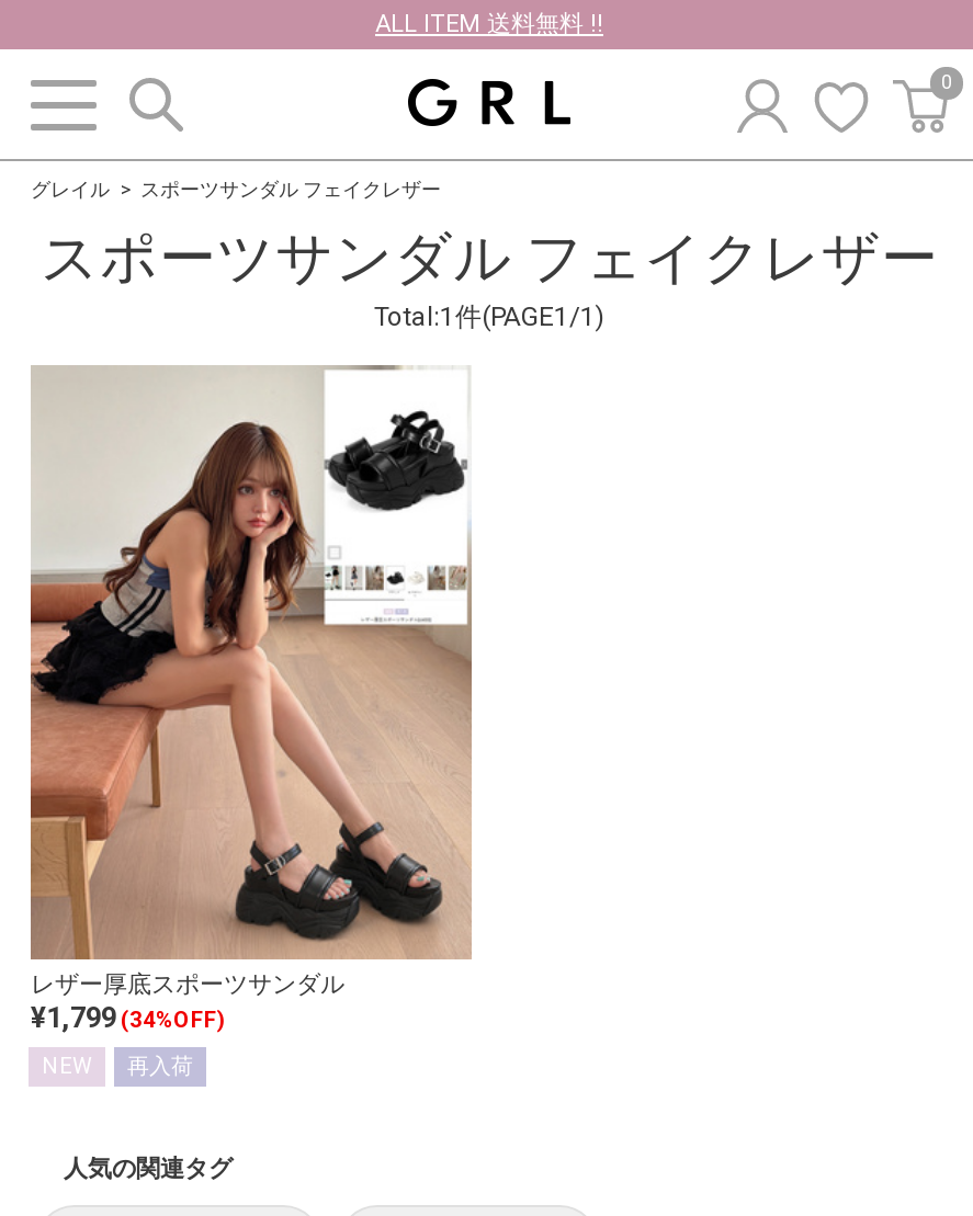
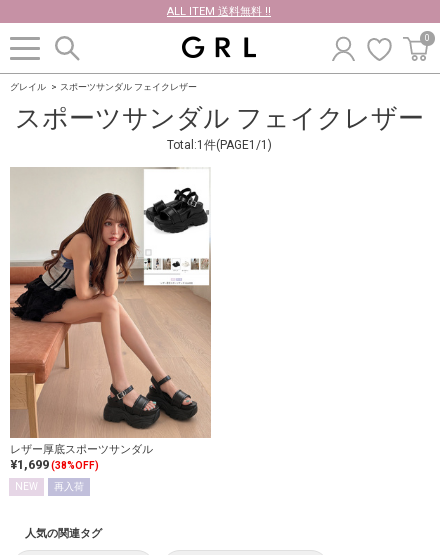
- ¥1,799 (34%OFF)
+ ¥1,699 (38%OFF)
